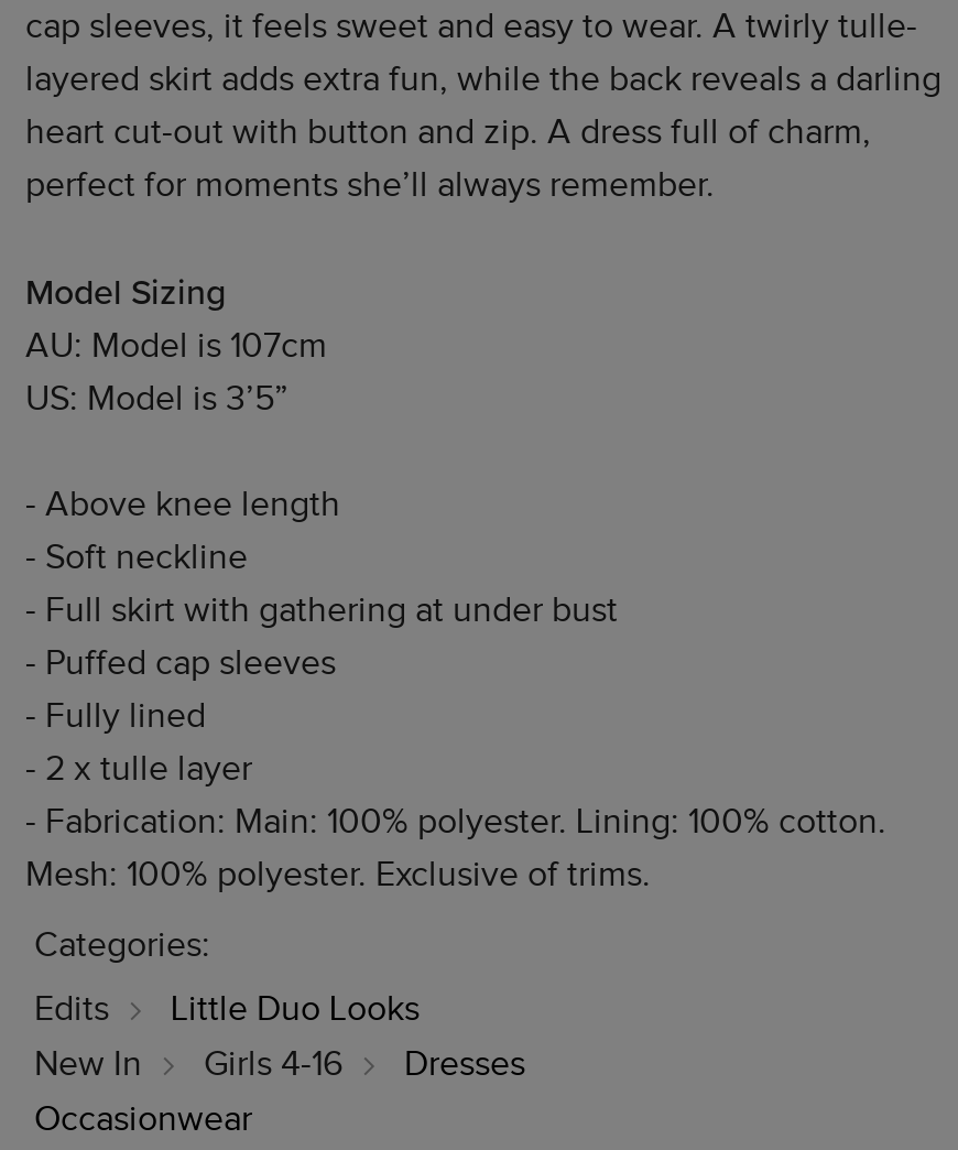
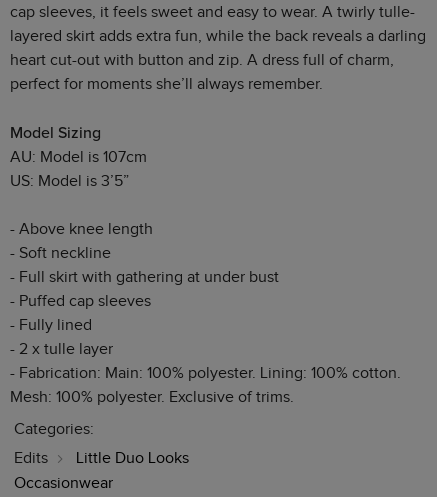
- New In
- Girls 4-16
- Dresses
